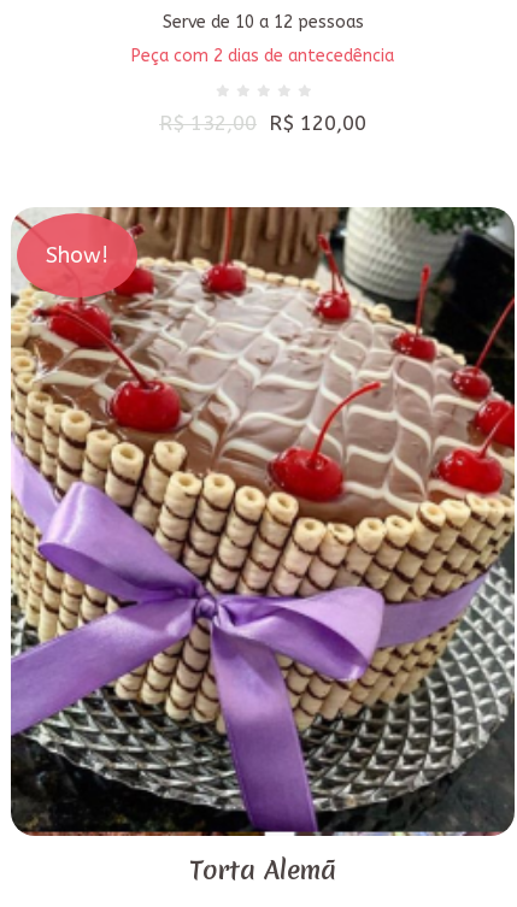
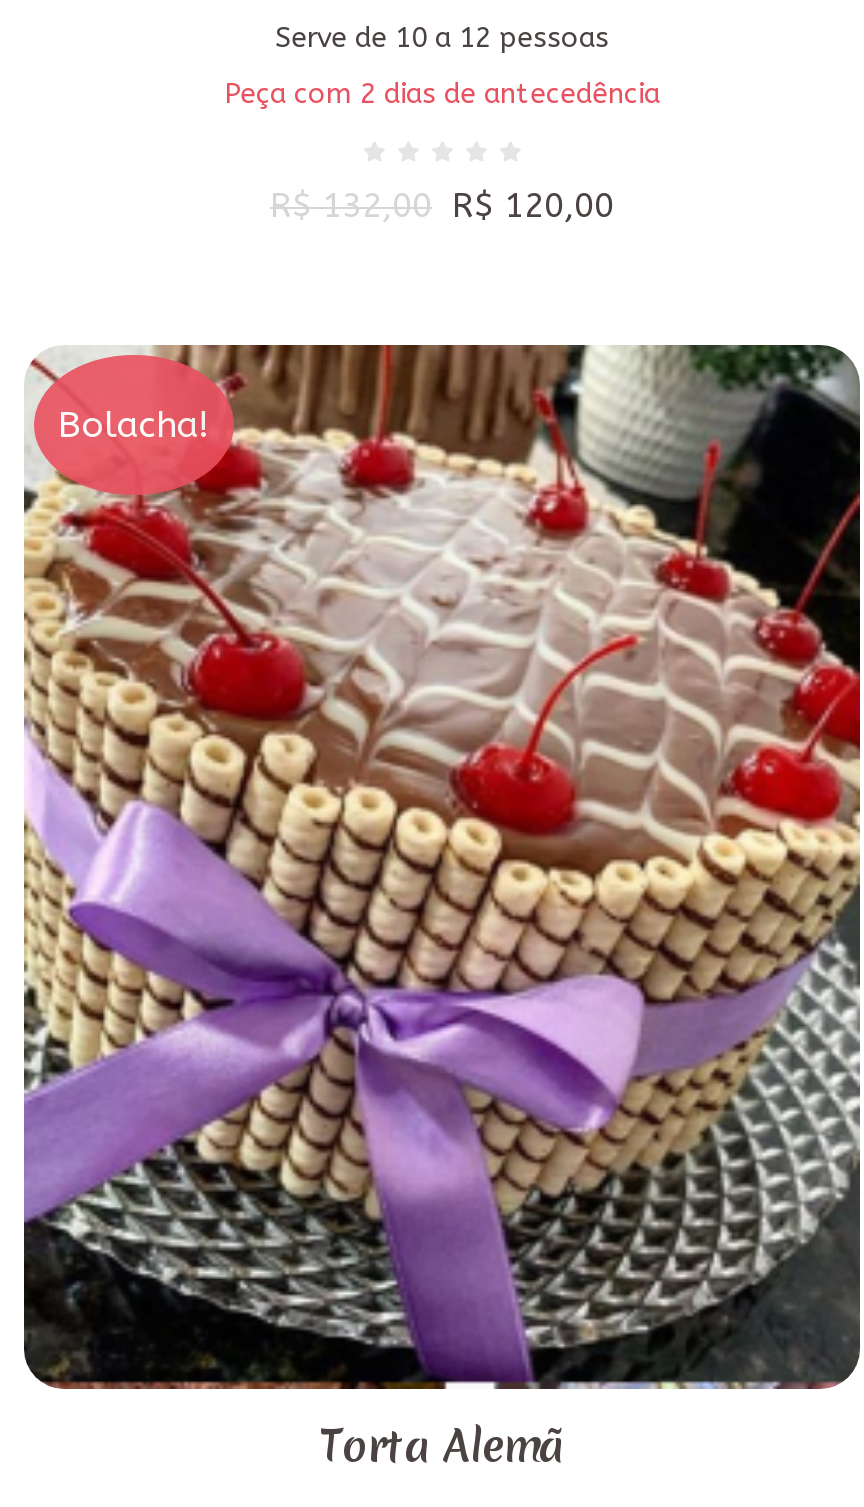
- Show!
+ Bolacha!
